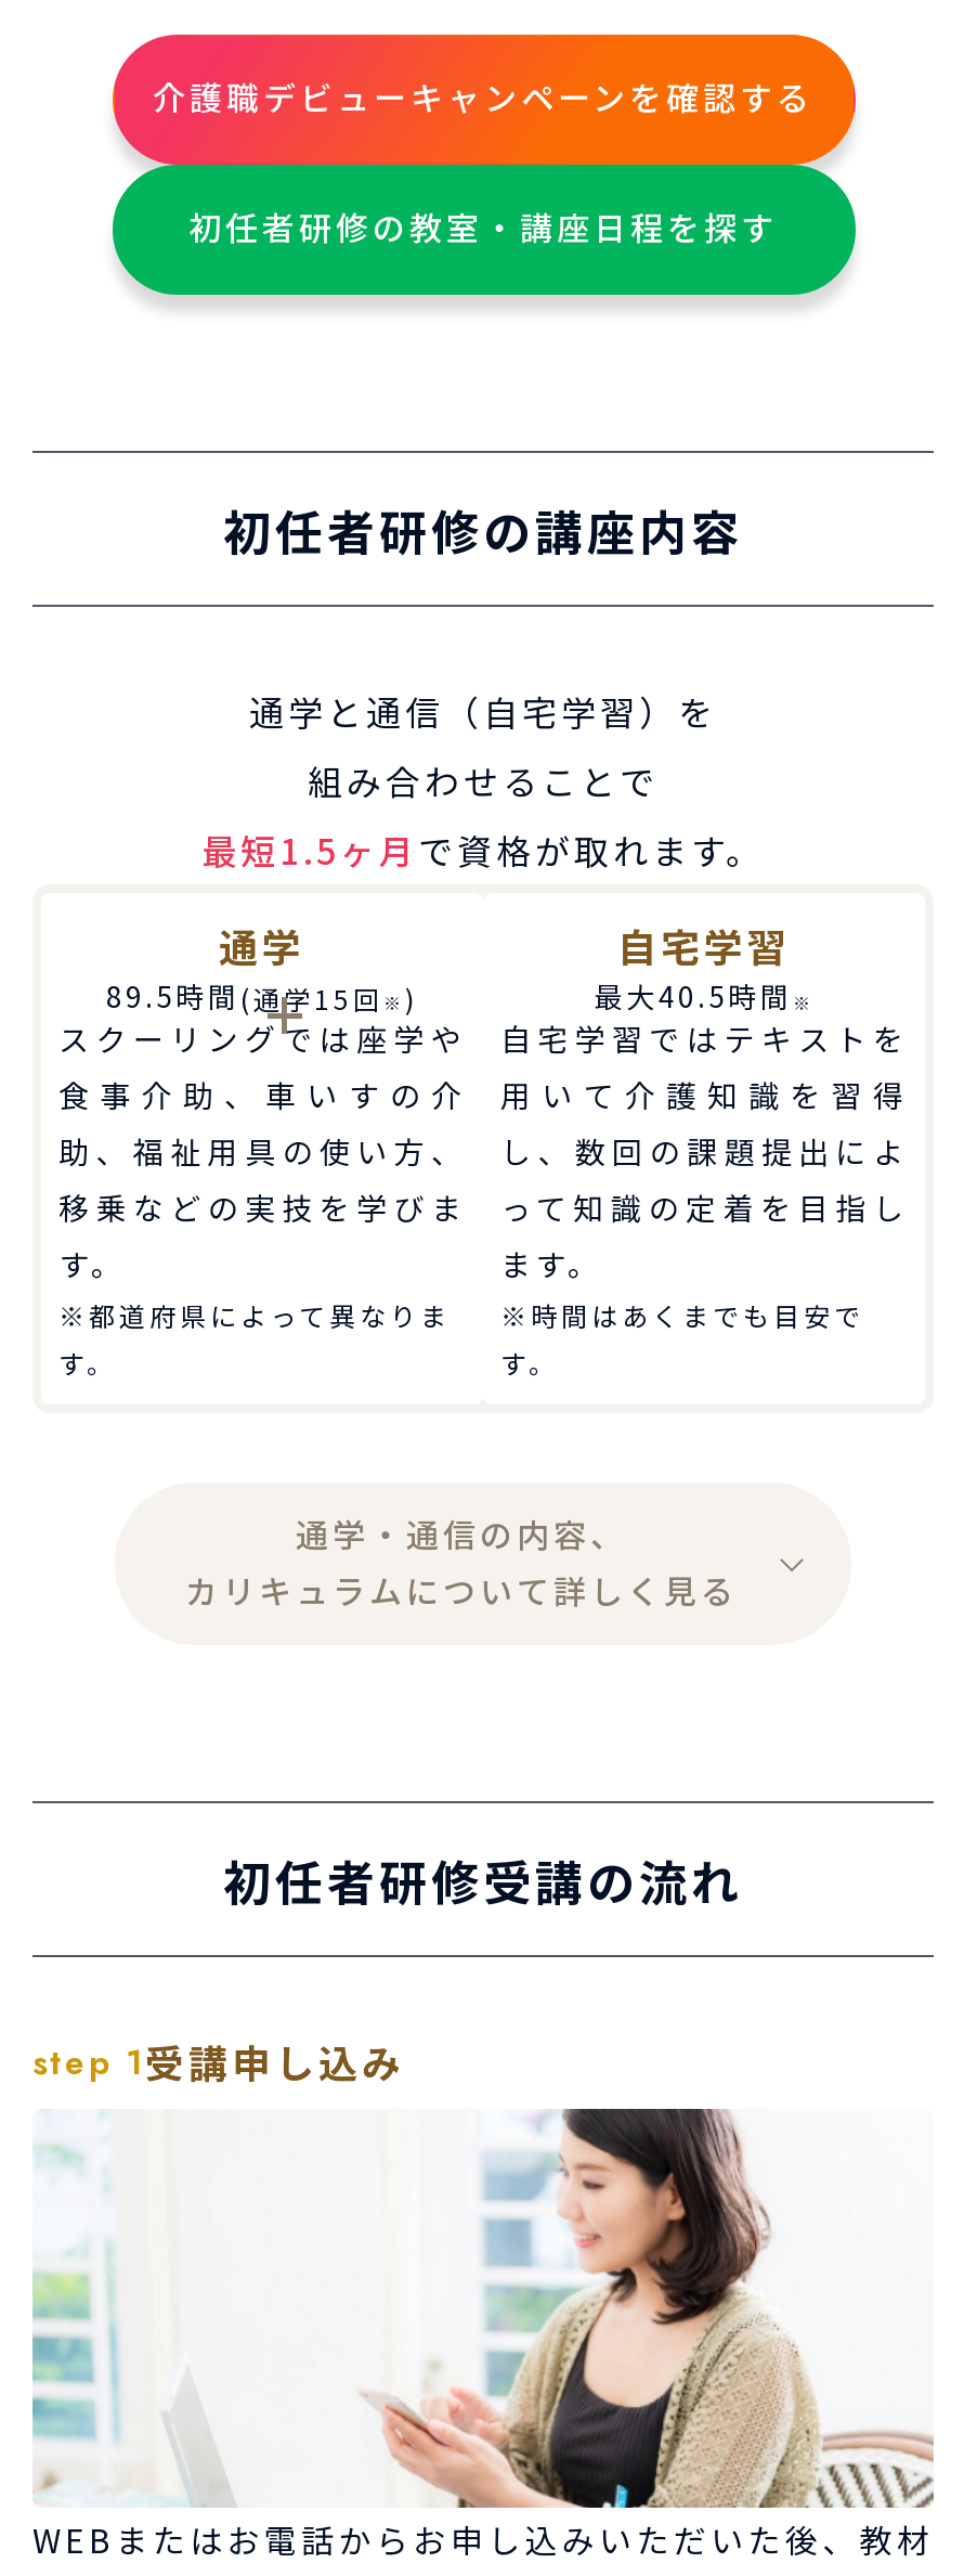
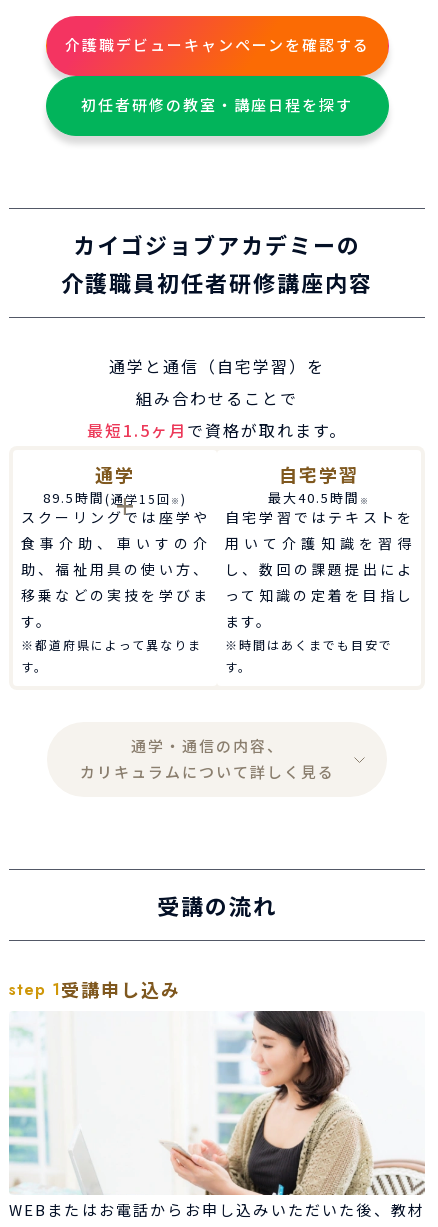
- 初任者研修の講座内容
+ カイゴジョブアカデミーの
+ 介護職員初任者研修講座内容

- 初任者研修受講の流れ
+ 受講の流れ
